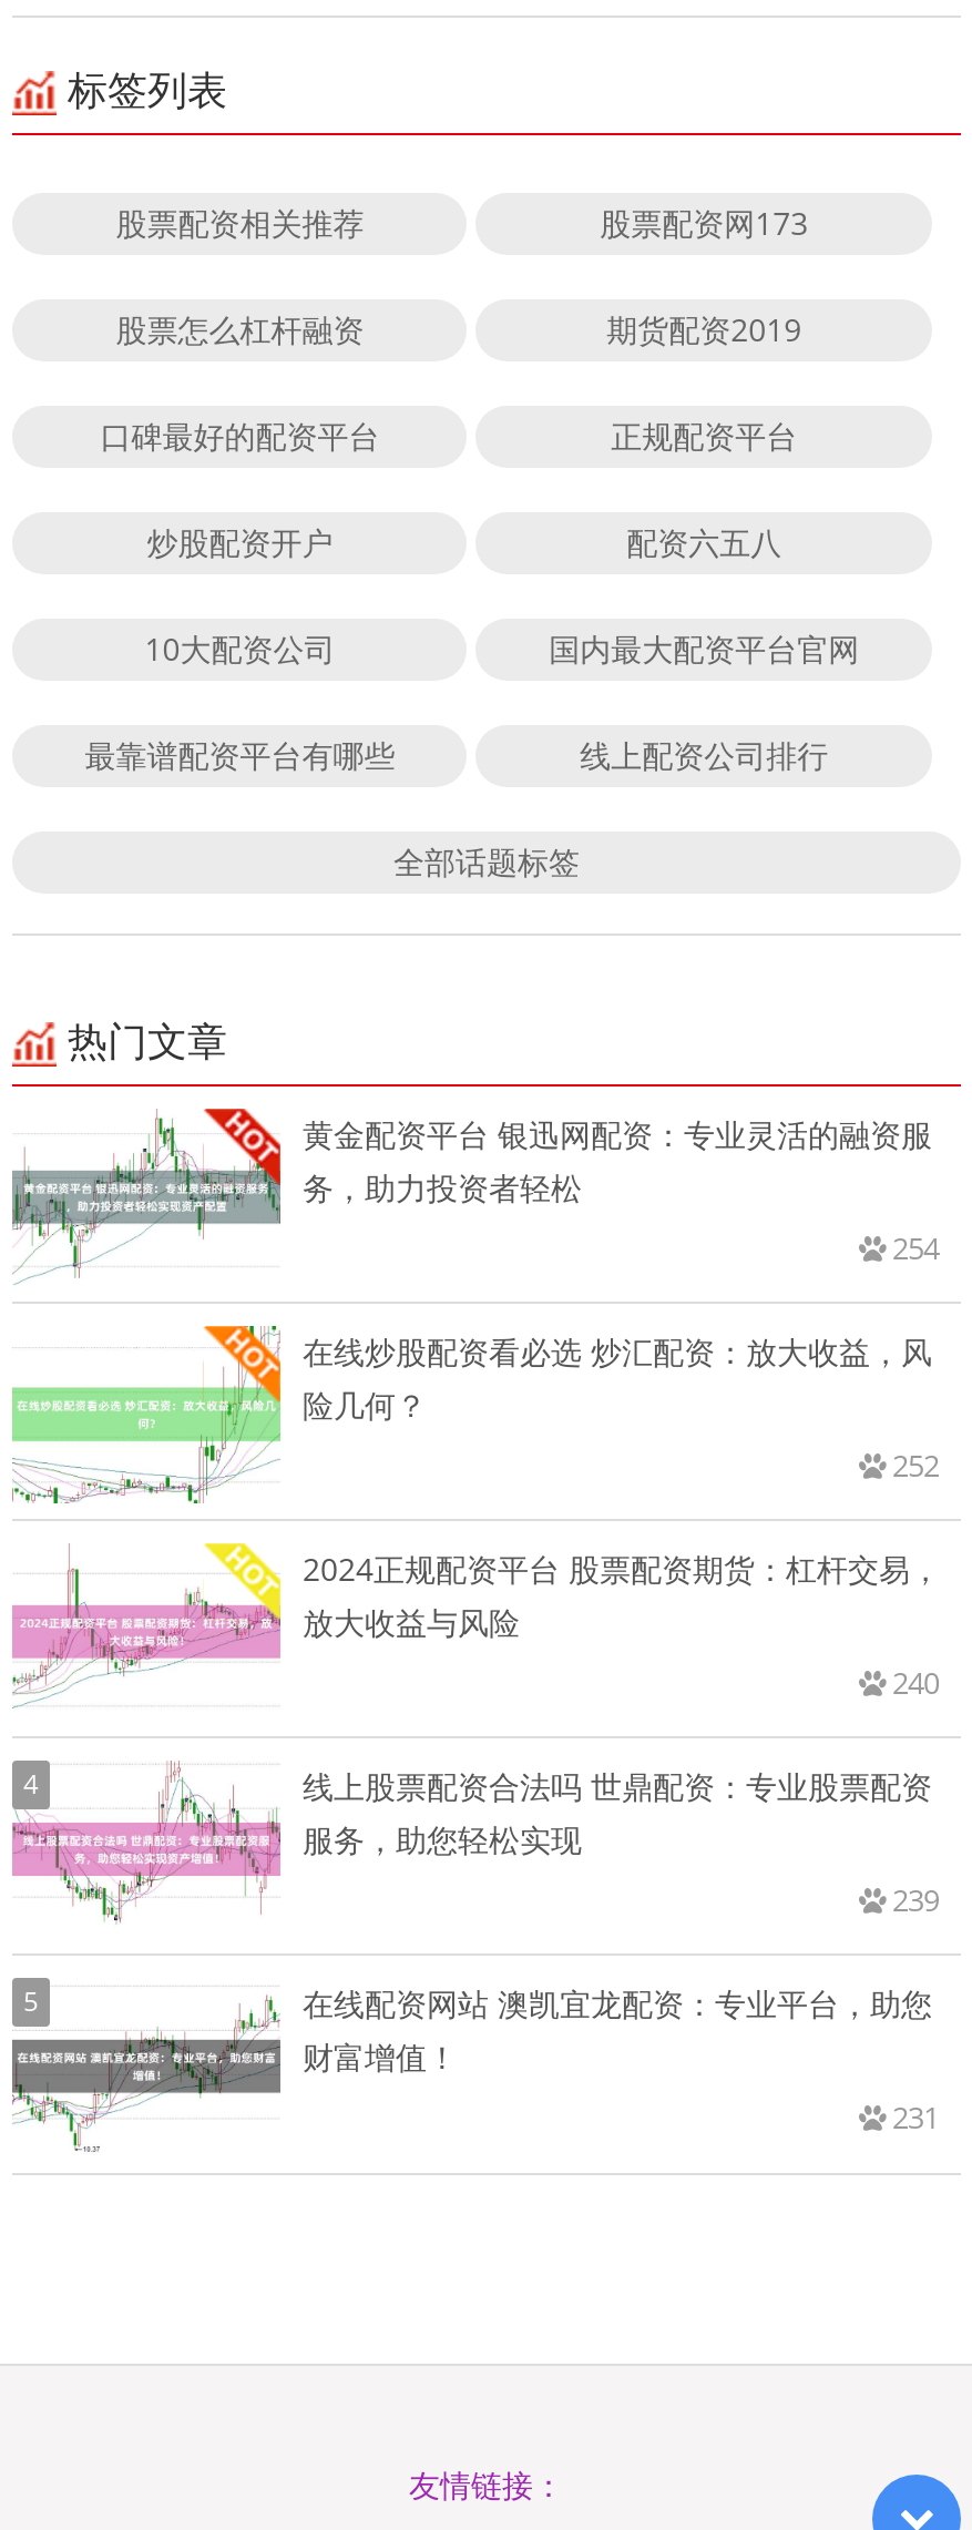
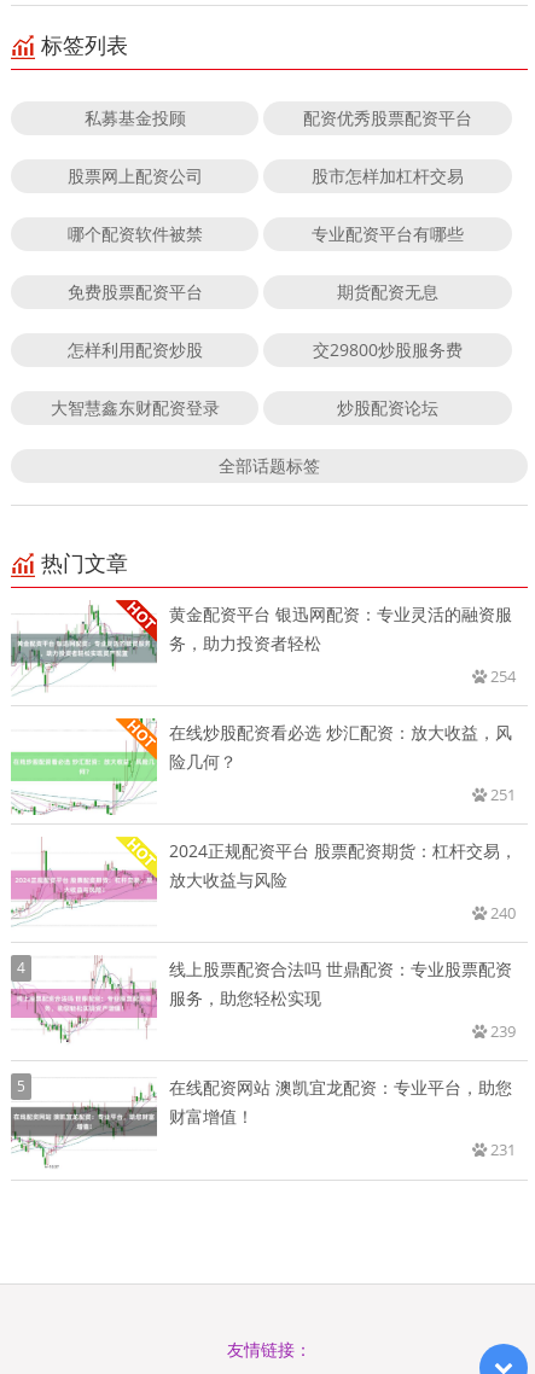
- 股票配资相关推荐
- 股票配资网173
+ 私募基金投顾
+ 配资优秀股票配资平台

- 股票怎么杠杆融资
- 期货配资2019
+ 股票网上配资公司
+ 股市怎样加杠杆交易

- 口碑最好的配资平台
- 正规配资平台
+ 哪个配资软件被禁
+ 专业配资平台有哪些

- 炒股配资开户
- 配资六五八
+ 免费股票配资平台
+ 期货配资无息

- 10大配资公司
- 国内最大配资平台官网
+ 怎样利用配资炒股
+ 交29800炒股服务费

- 最靠谱配资平台有哪些
- 线上配资公司排行
+ 大智慧鑫东财配资登录
+ 炒股配资论坛

- 252
+ 251
